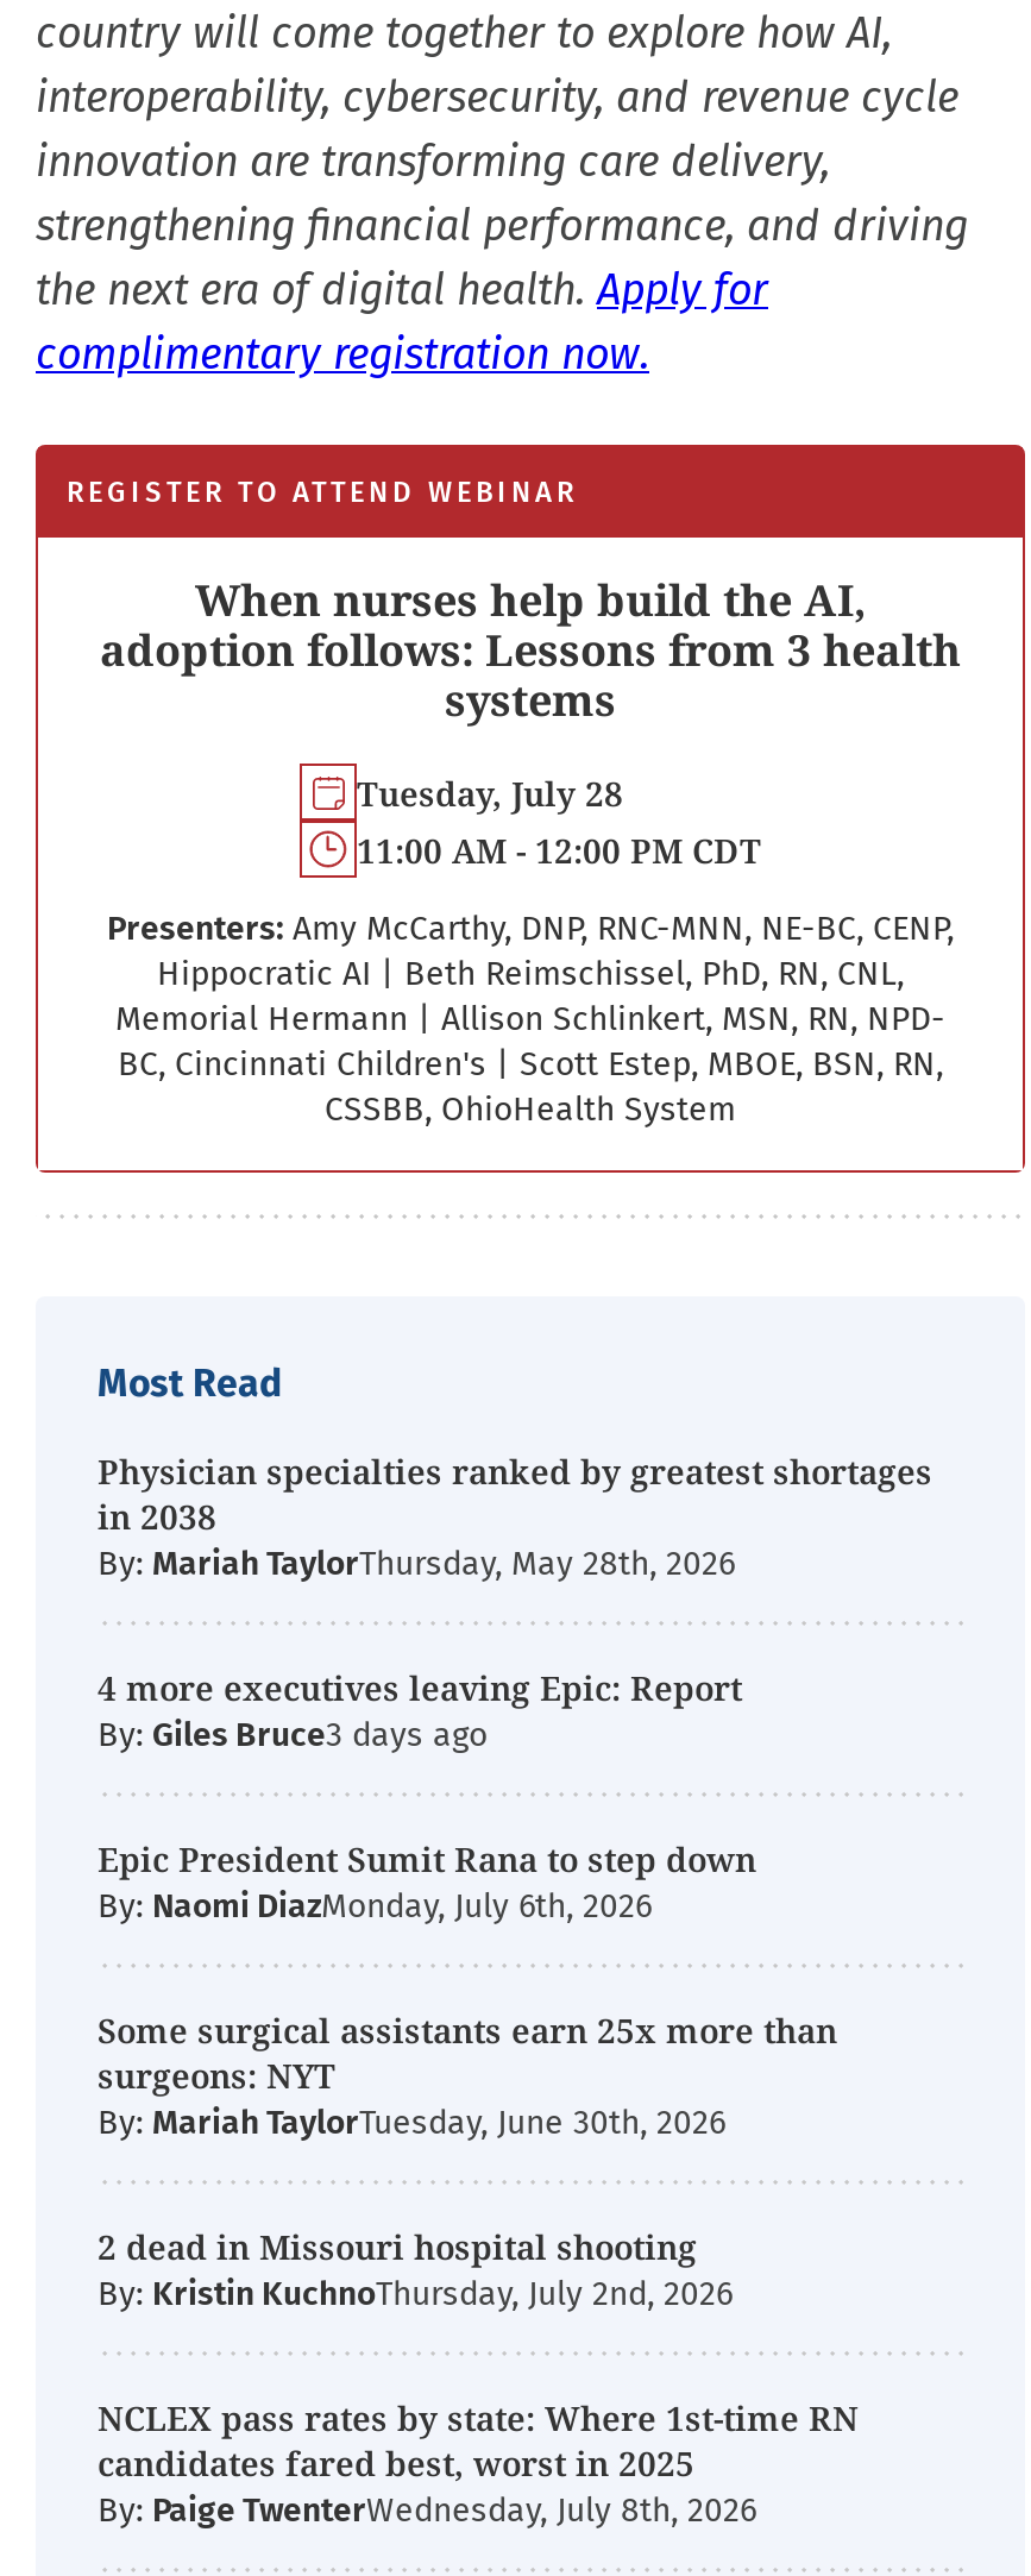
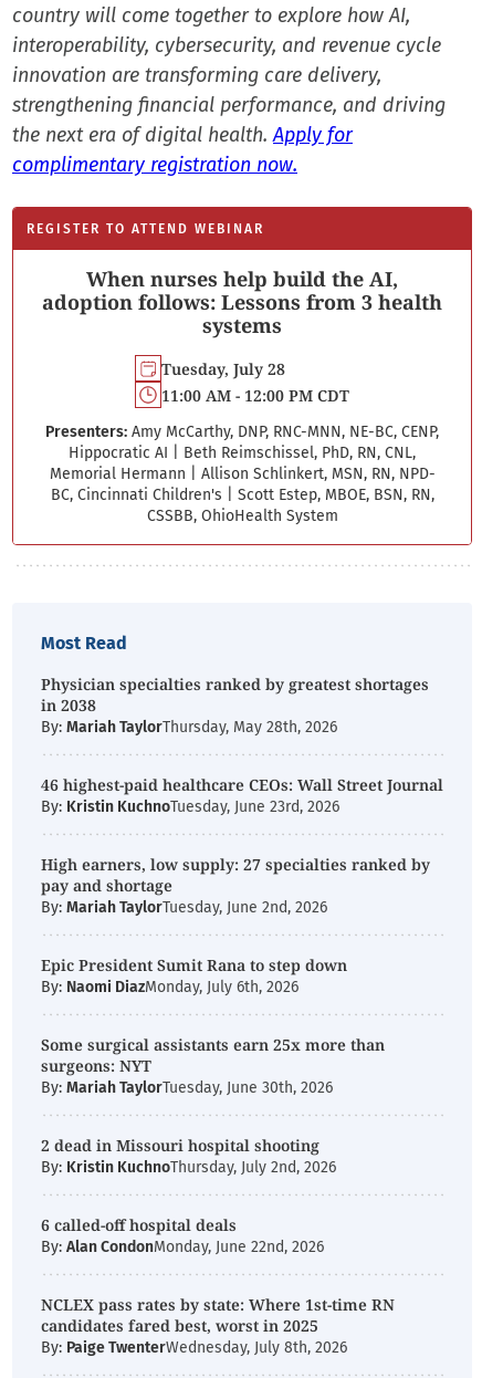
- 4 more executives leaving Epic: Report
- By: Giles Bruce
+ 46 highest-paid healthcare CEOs: Wall Street Journal
+ By: Kristin KuchnoTuesday, June 23rd, 2026
+ High earners, low supply: 27 specialties ranked by
+ pay and shortage
+ By: Mariah TaylorTuesday, June 2nd, 2026

+ 6 called-off hospital deals
+ By: Alan CondonMonday, June 22nd, 2026
